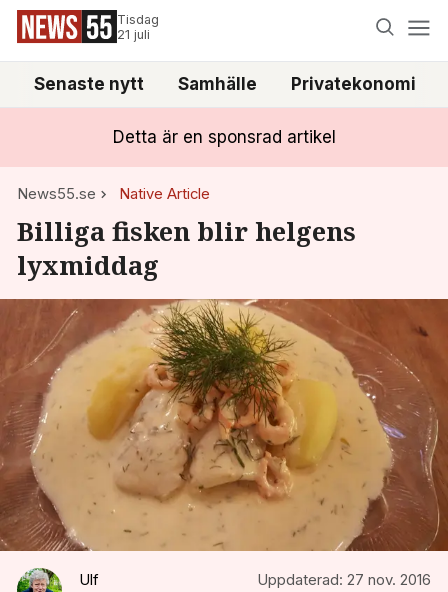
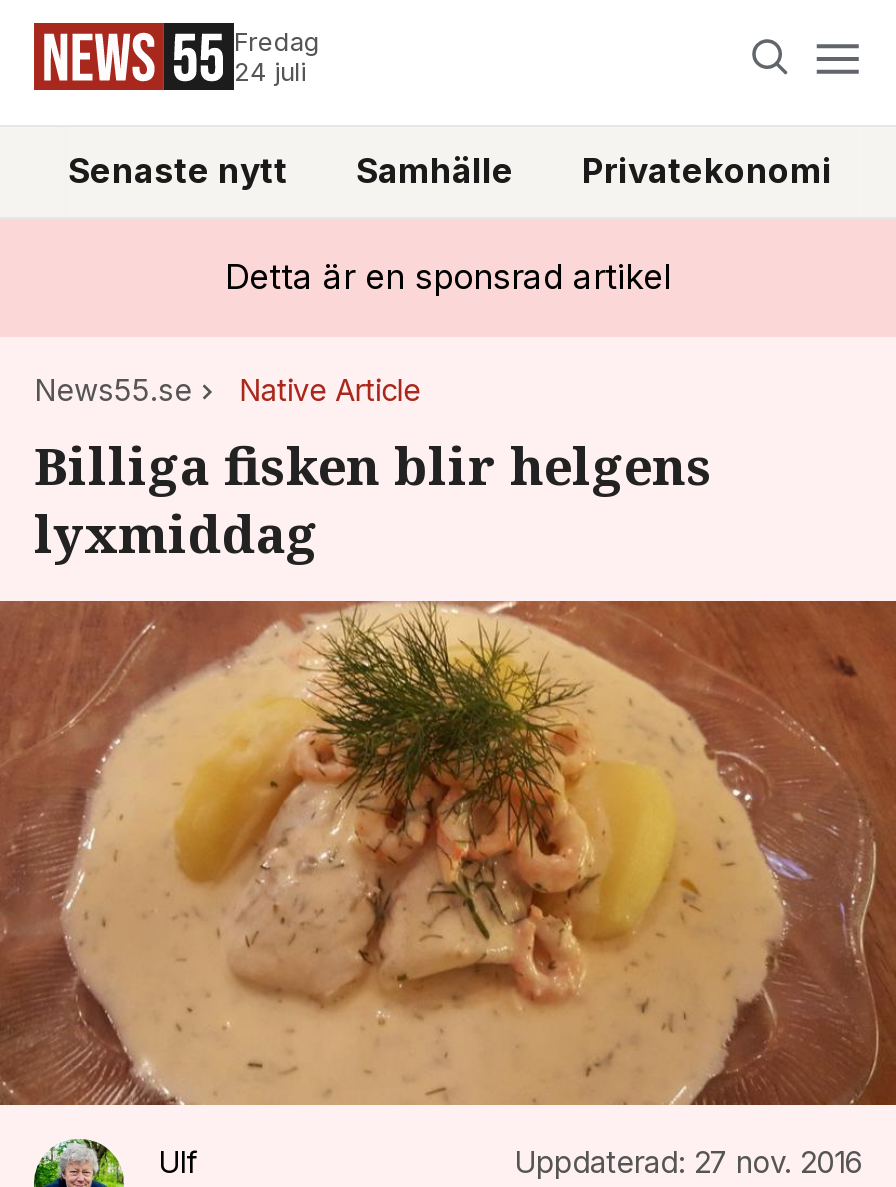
- Tisdag
- 21 juli
+ Fredag
+ 24 juli
